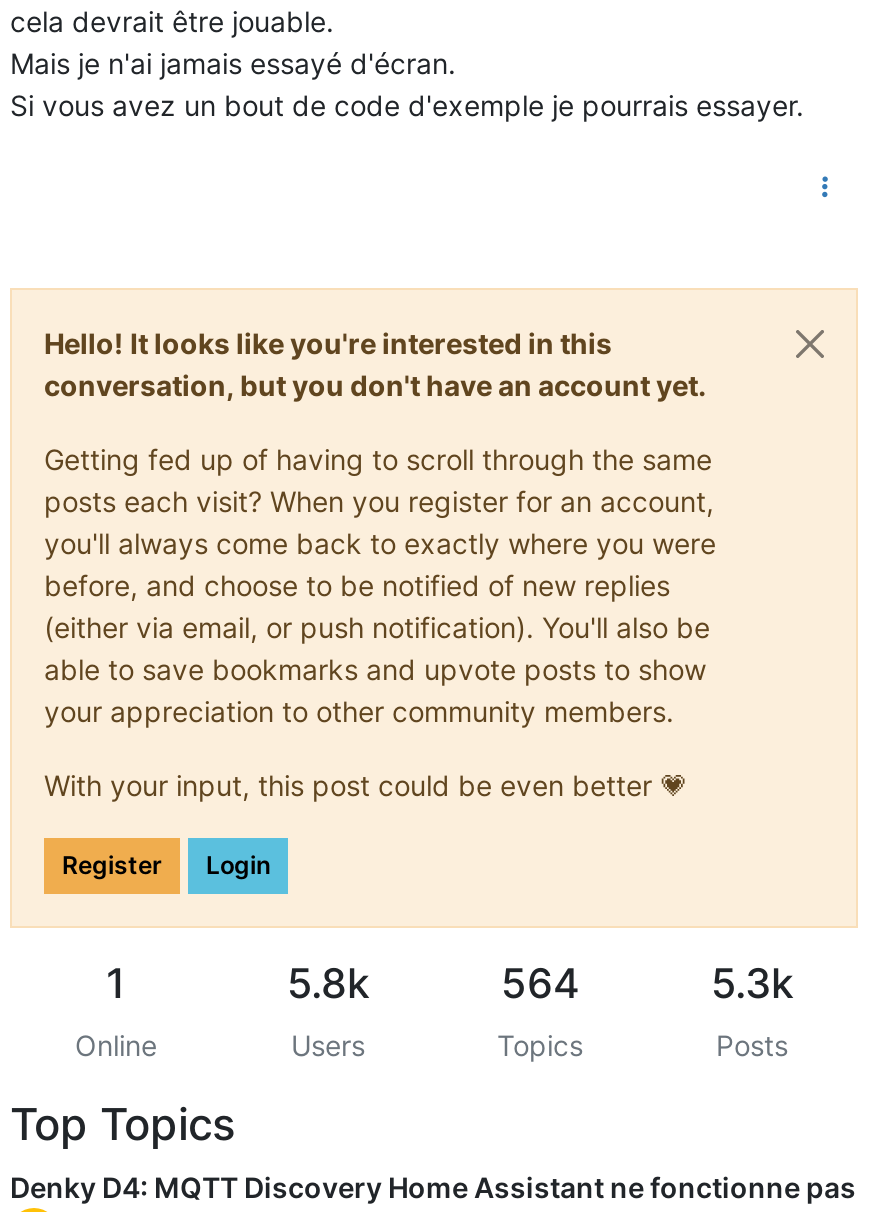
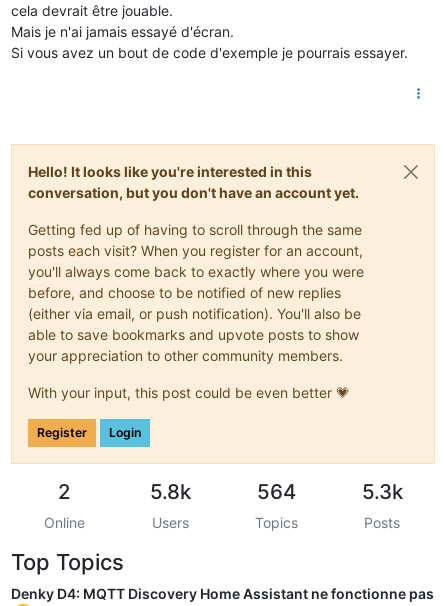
- 1
+ 2
